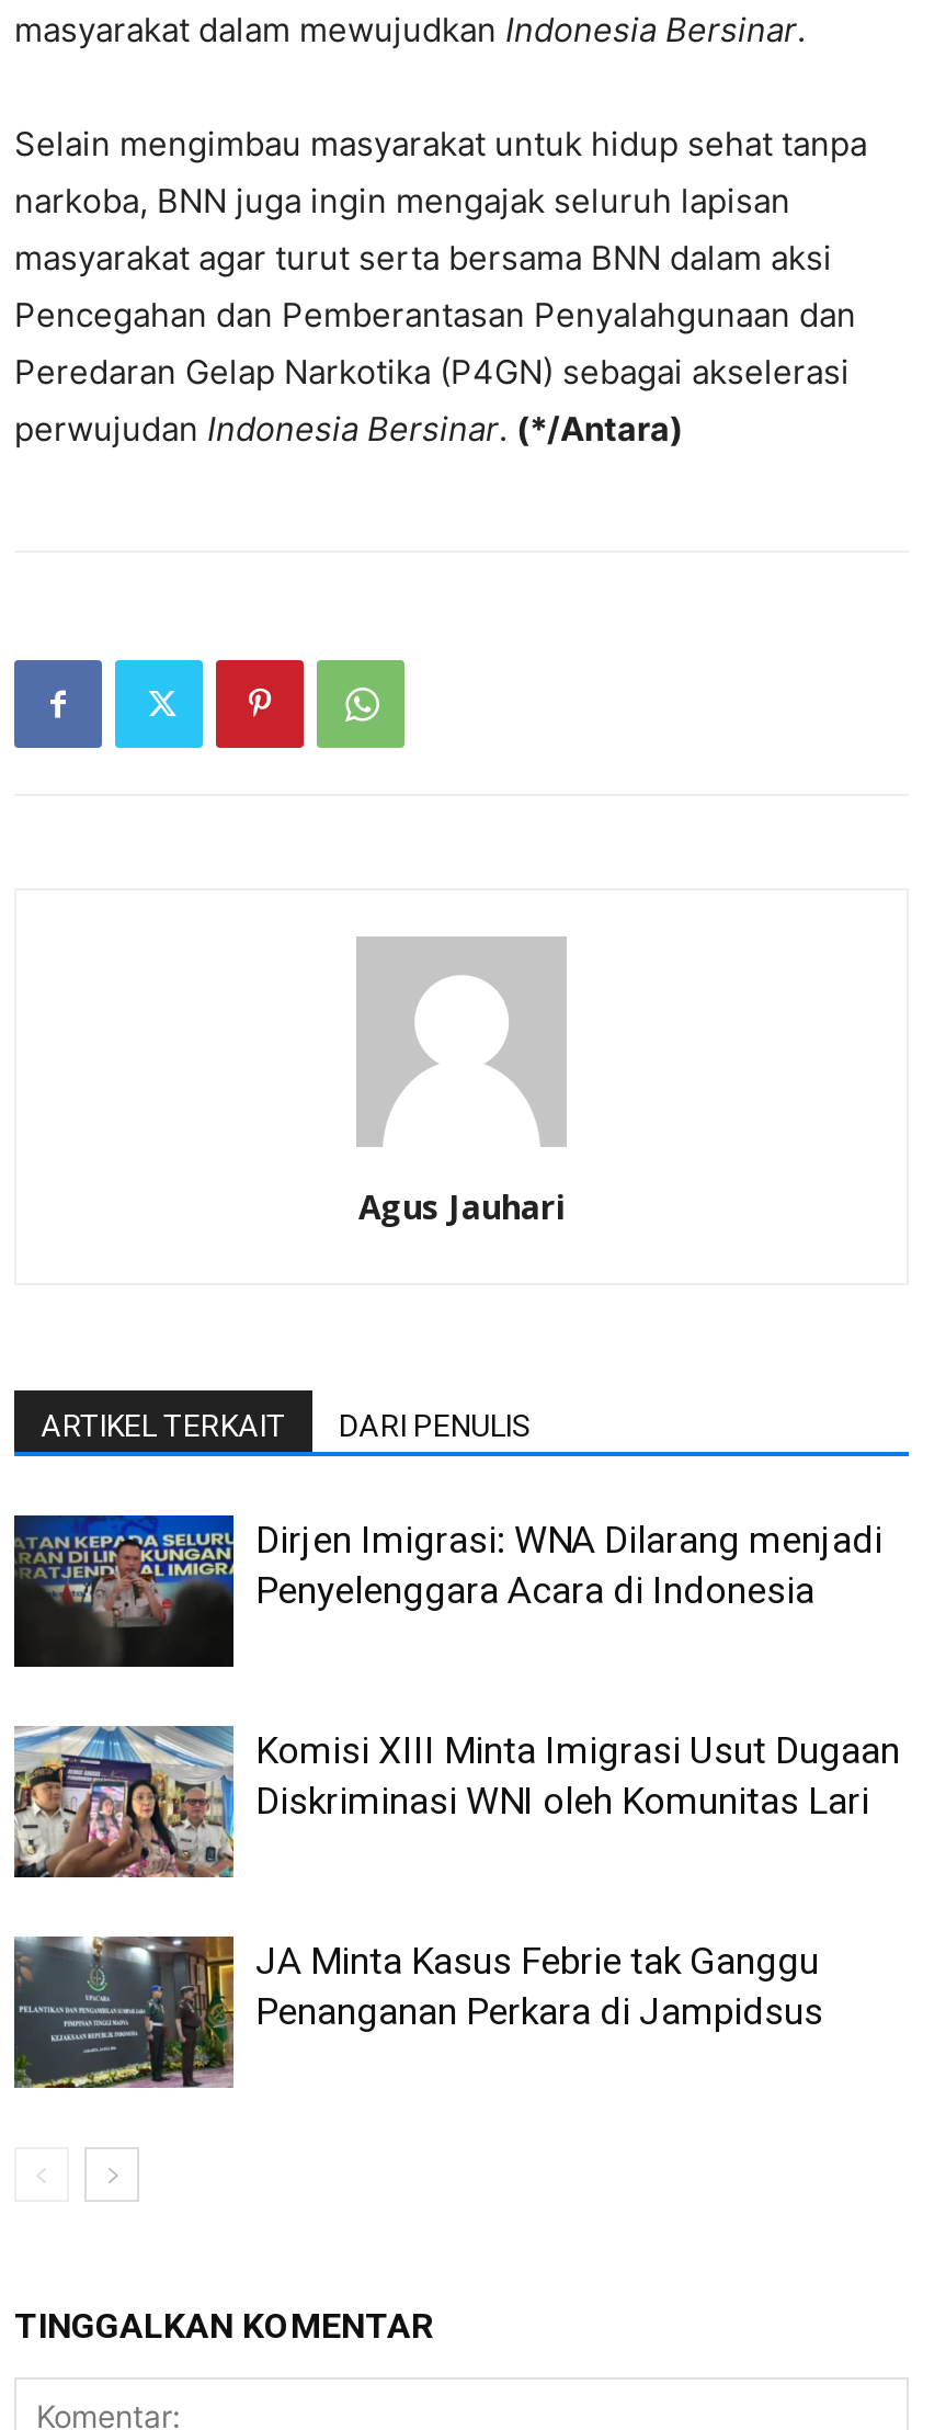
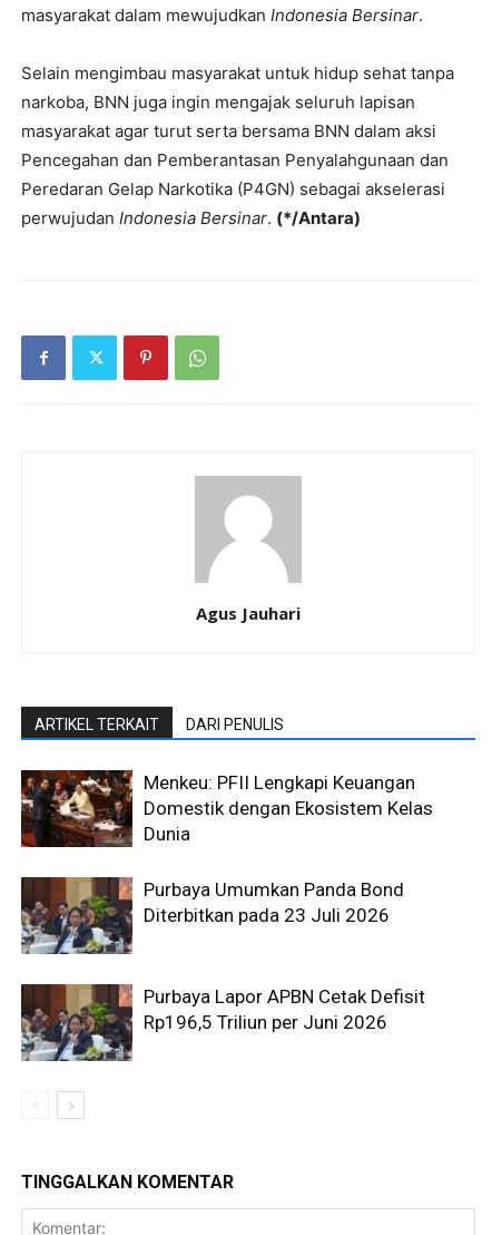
- [image]
- Dirjen Imigrasi: WNA Dilarang menjadi
- Penyelenggara Acara di Indonesia
+ [image]
+ Menkeu: PFII Lengkapi Keuangan
+ Domestik dengan Ekosistem Kelas
+ Dunia

- [image]
- Komisi XIII Minta Imigrasi Usut Dugaan
- Diskriminasi WNI oleh Komunitas Lari
+ [image]
+ Purbaya Umumkan Panda Bond
+ Diterbitkan pada 23 Juli 2026

- [image]
- JA Minta Kasus Febrie tak Ganggu
- Penanganan Perkara di Jampidsus
+ [image]
+ Purbaya Lapor APBN Cetak Defisit
+ Rp196,5 Triliun per Juni 2026
